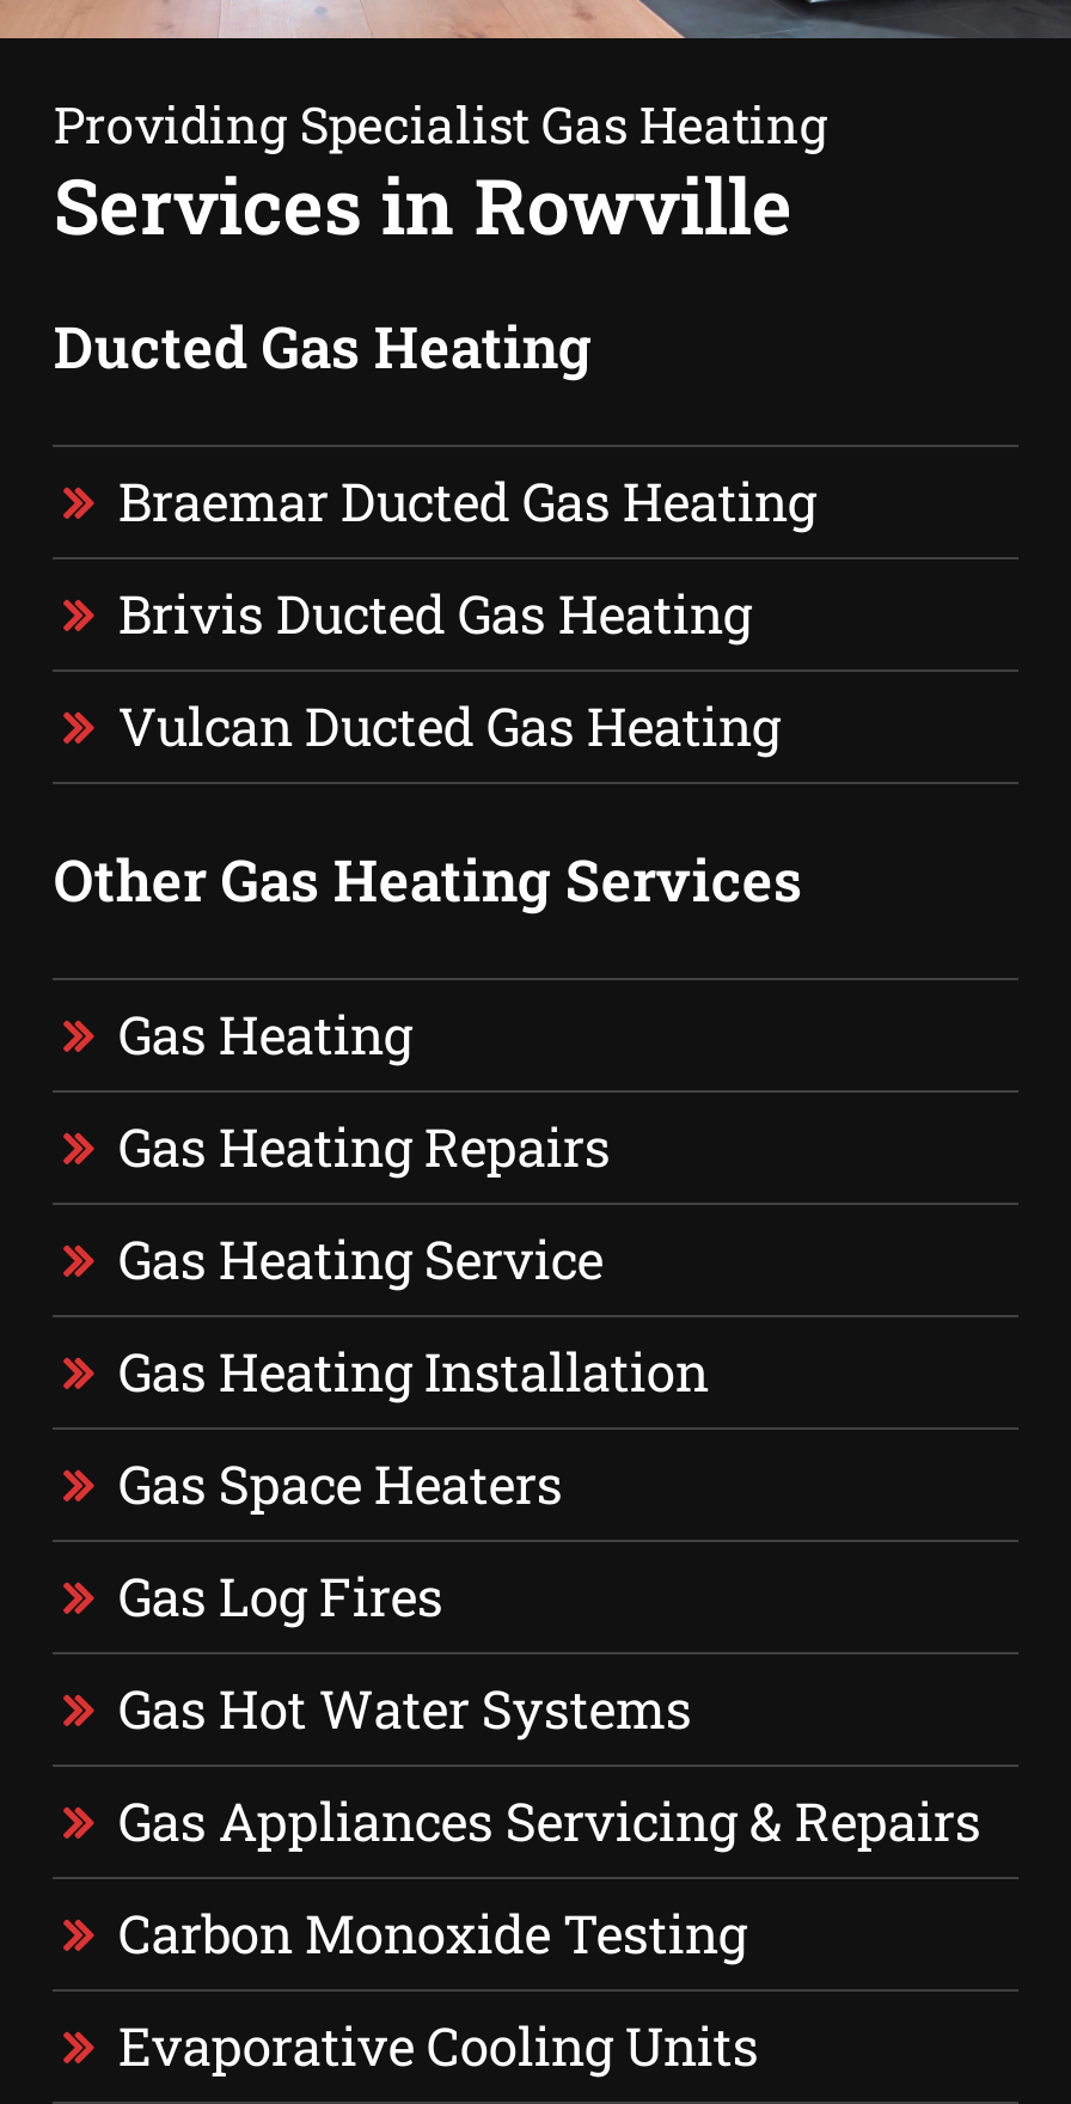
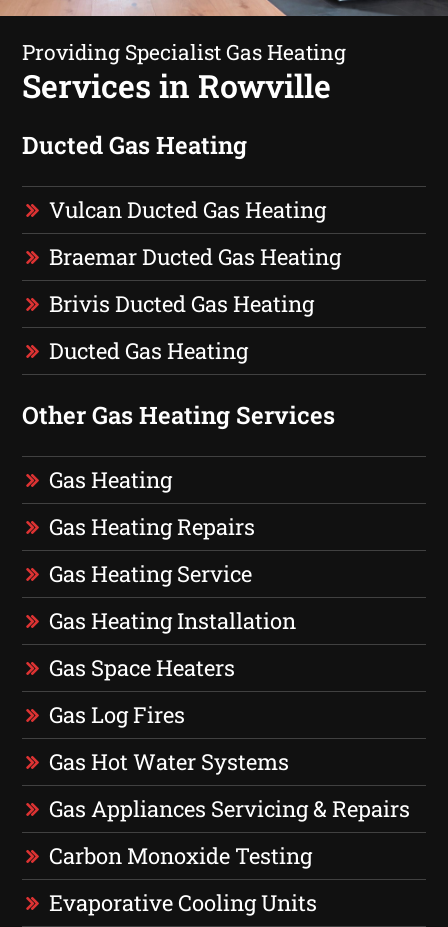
+ Ducted Gas Heating

moved up: Vulcan Ducted Gas Heating
